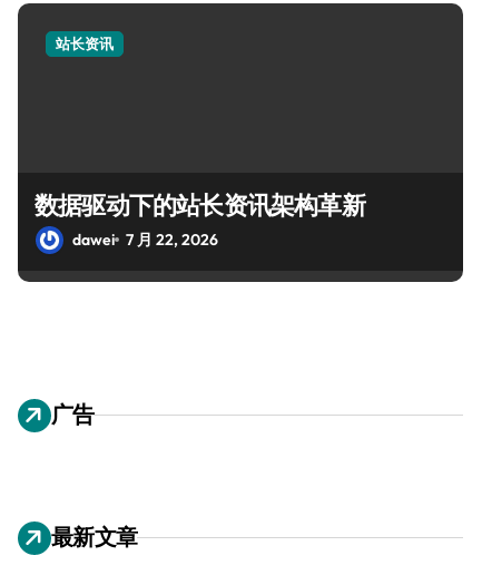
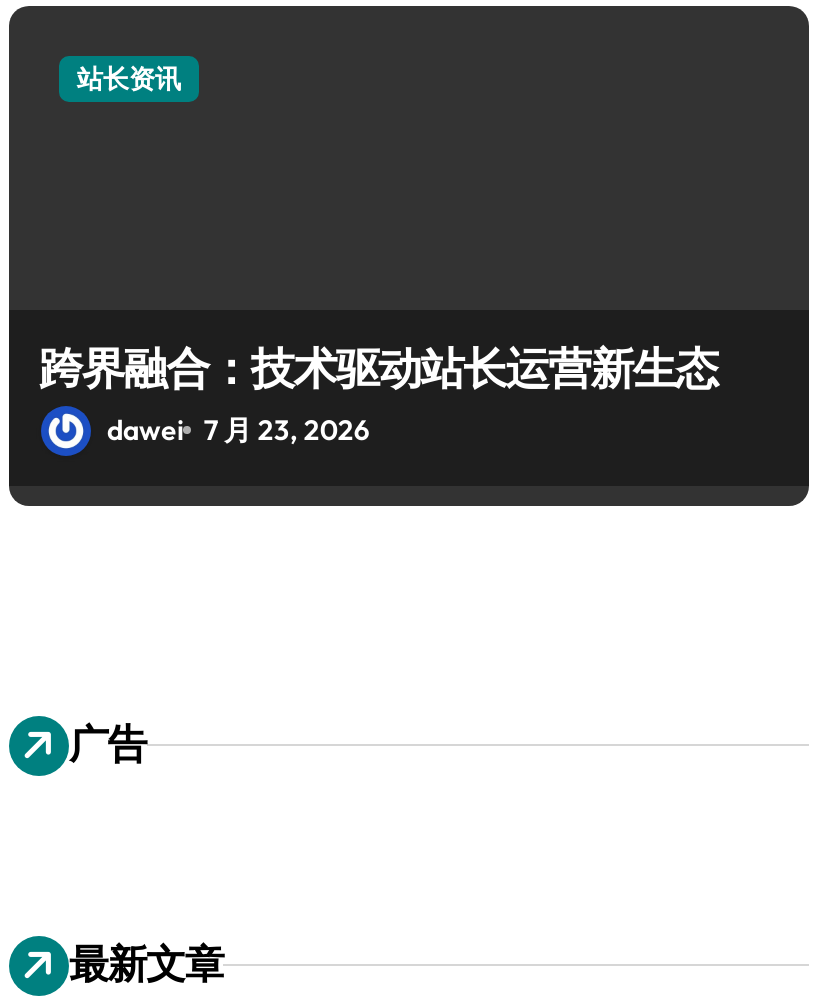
- 数据驱动下的站长资讯架构革新
- dawei 7 月 22, 2026
+ 跨界融合：技术驱动站长运营新生态
+ dawei 7 月 23, 2026
